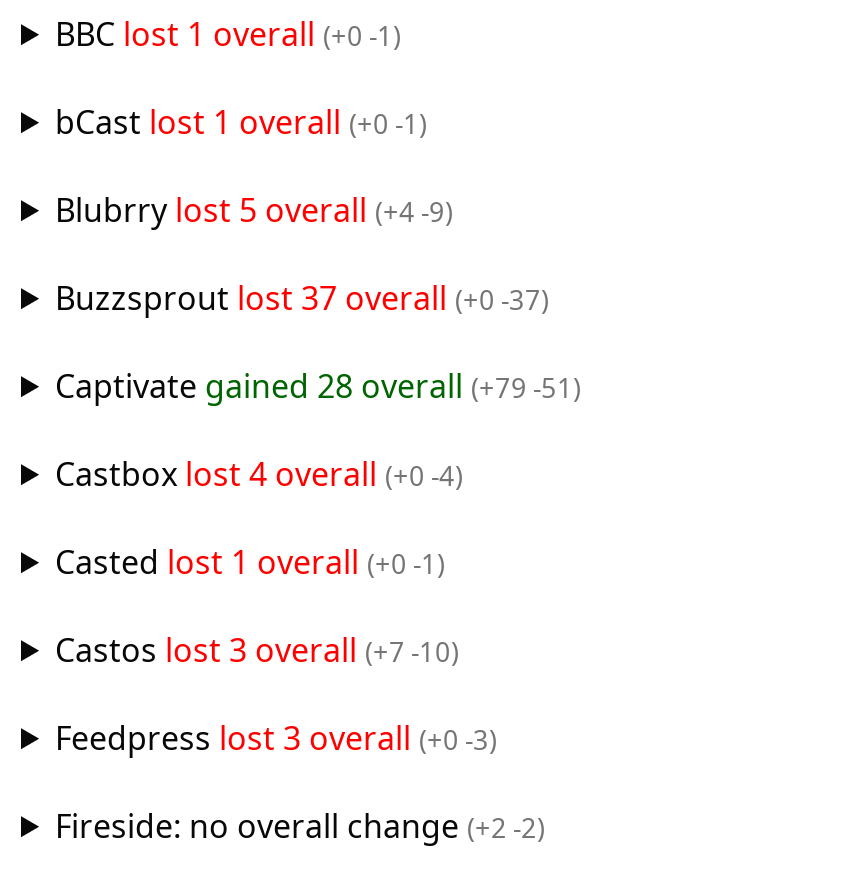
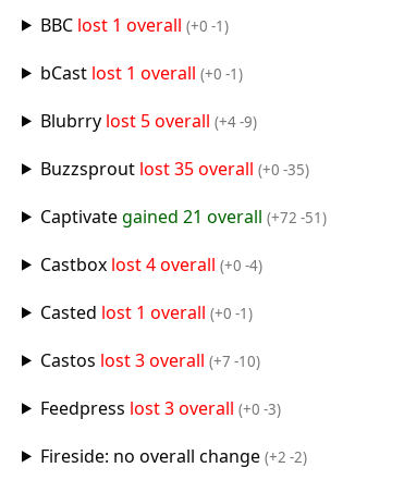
- Buzzsprout lost 37 overall (+0 -37)
+ Buzzsprout lost 35 overall (+0 -35)

- Captivate gained 28 overall (+79 -51)
+ Captivate gained 21 overall (+72 -51)
